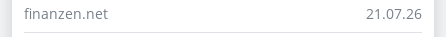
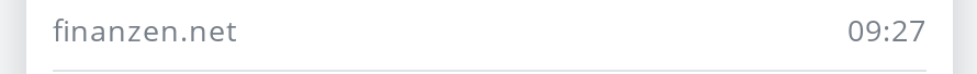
- 21.07.26
+ 09:27
